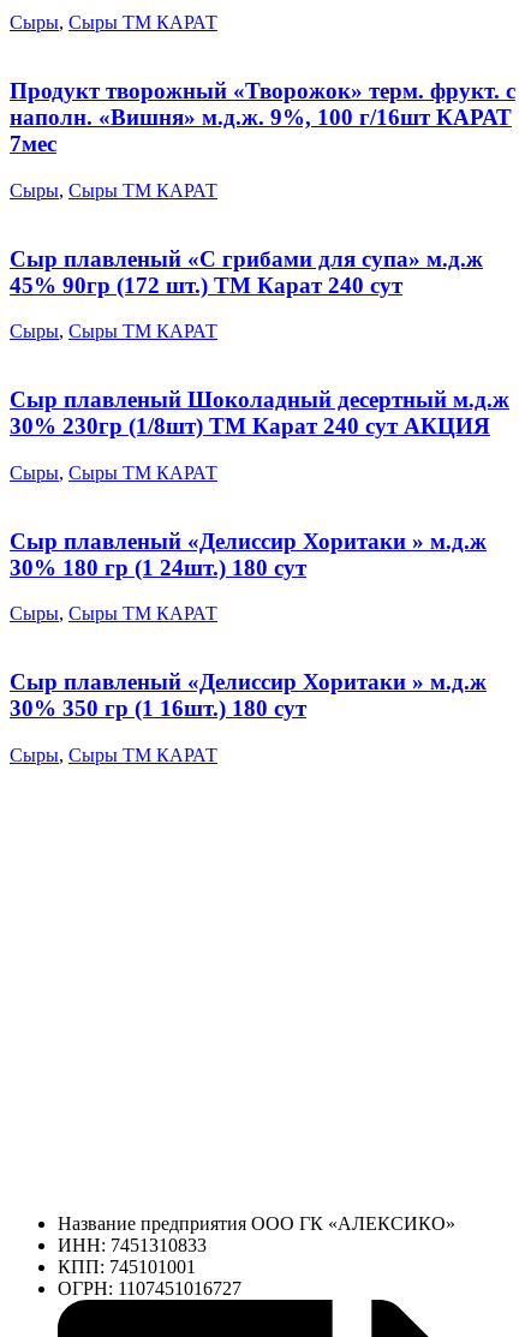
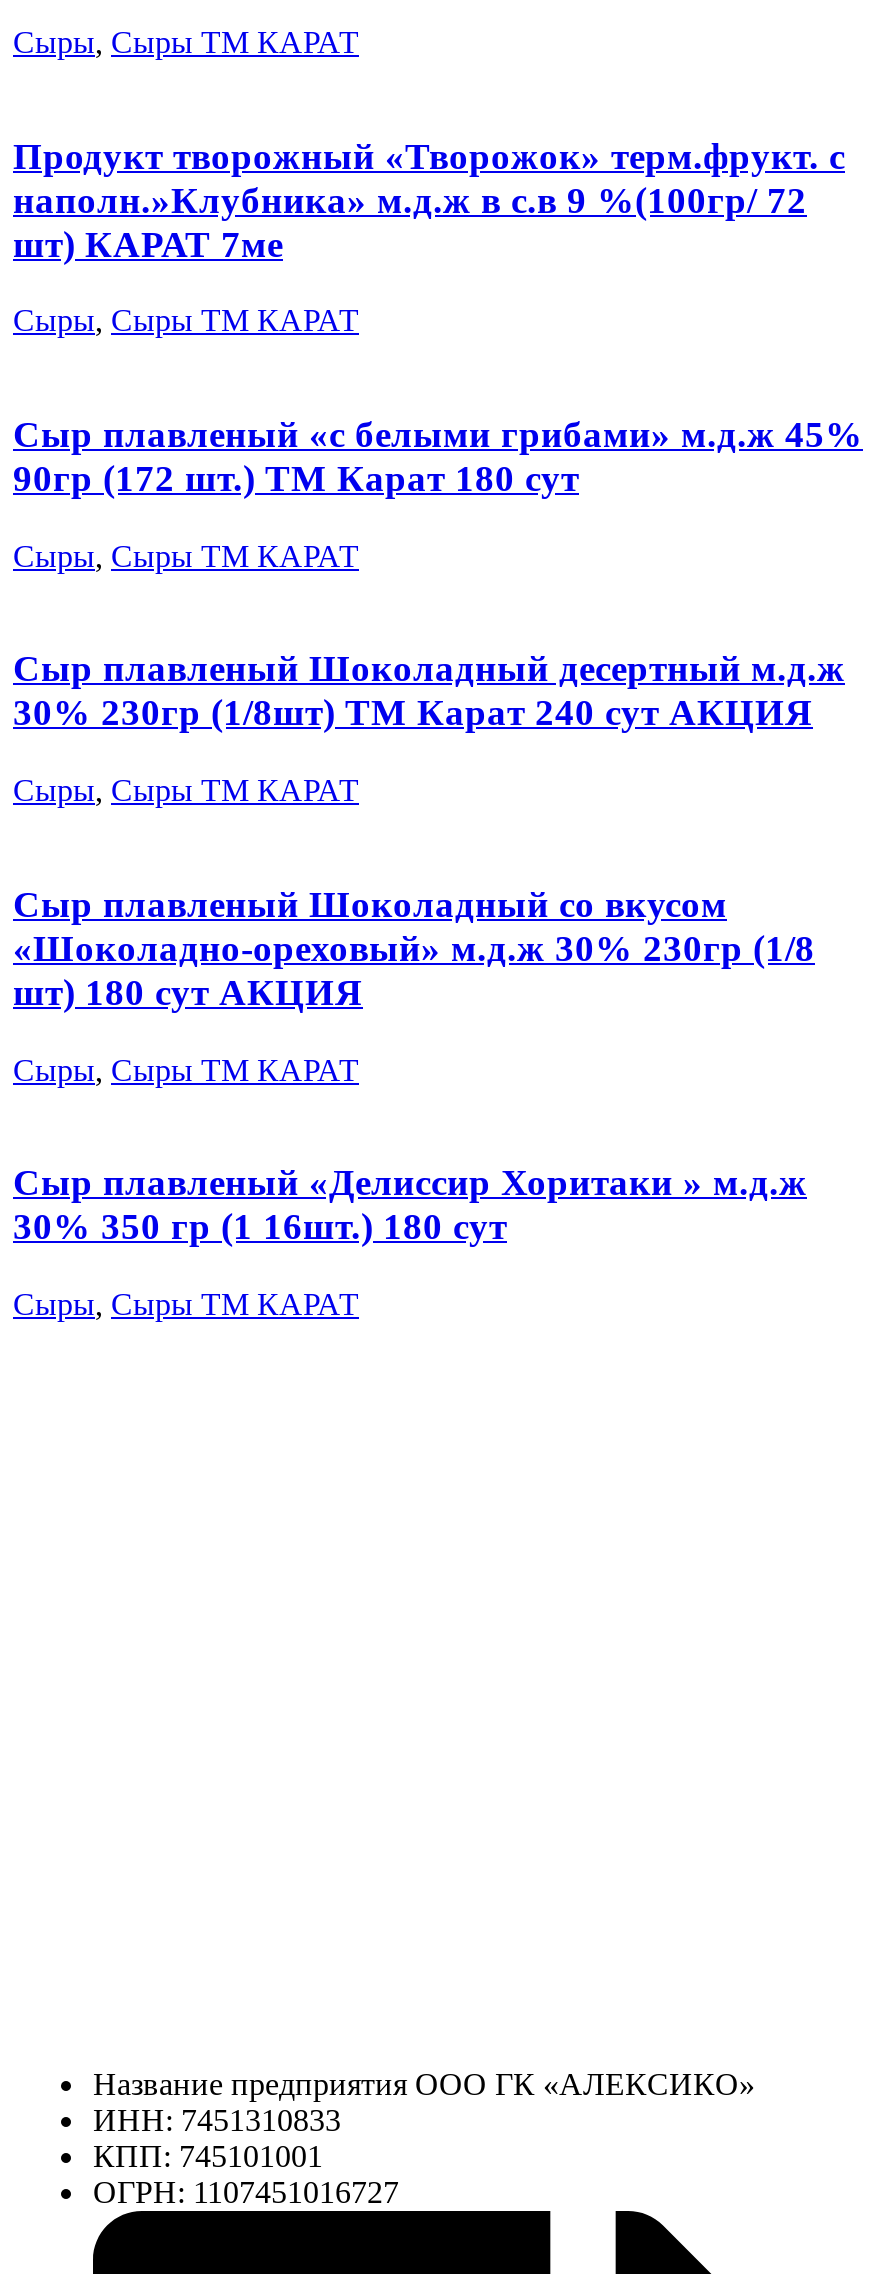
- Продукт творожный «Творожок» терм. фрукт. с
- наполн. «Вишня» м.д.ж. 9%, 100 г/16шт КАРАТ
- 7мес
+ Продукт творожный «Творожок» терм.фрукт. с
+ наполн.»Клубника» м.д.ж в с.в 9 %(100гр/ 72
+ шт) КАРАТ 7ме

- Сыр плавленый «С грибами для супа» м.д.ж
- 45% 90гр (172 шт.) ТМ Карат 240 сут
+ Сыр плавленый «с белыми грибами» м.д.ж 45%
+ 90гр (172 шт.) ТМ Карат 180 сут

- Сыр плавленый «Делиссир Хоритаки » м.д.ж
- 30% 180 гр (1 24шт.) 180 сут
+ Сыр плавленый Шоколадный со вкусом
+ «Шоколадно-ореховый» м.д.ж 30% 230гр (1/8
+ шт) 180 сут АКЦИЯ
